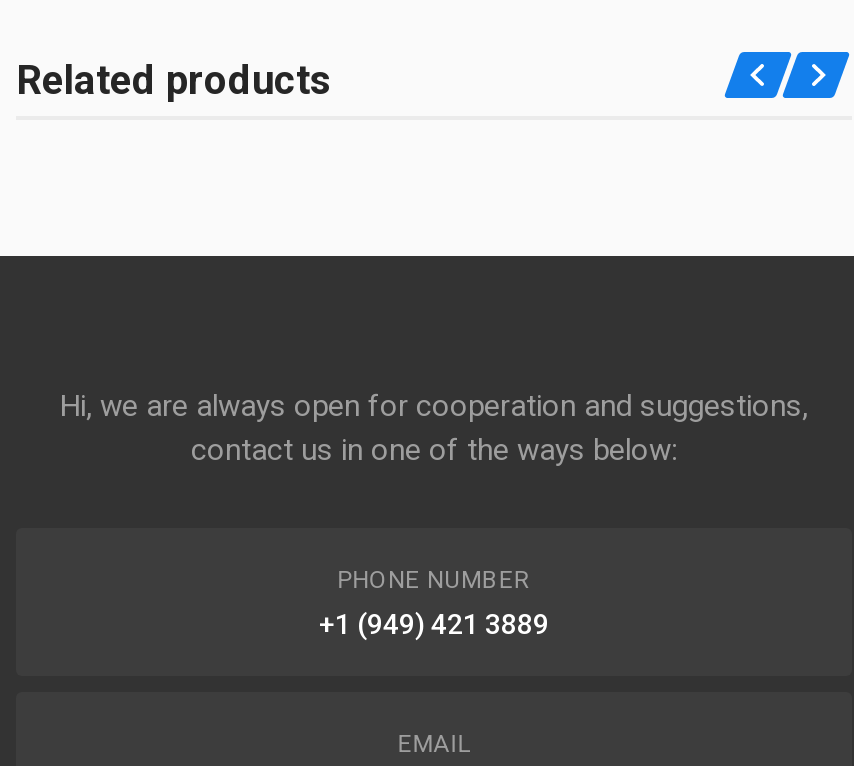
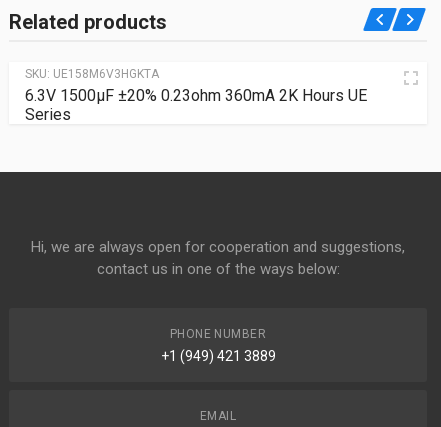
+ SKU: UE158M6V3HGKTA
+ 6.3V 1500µF ±20% 0.23ohm 360mA 2K Hours UE
+ Series
